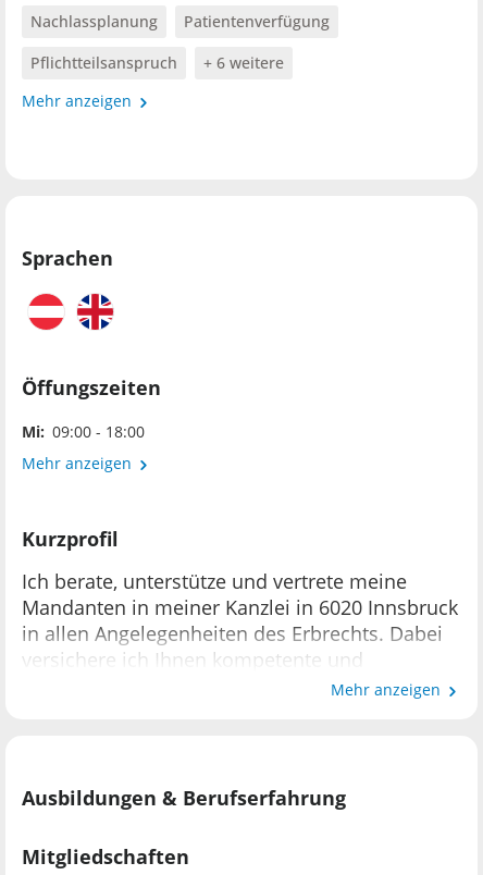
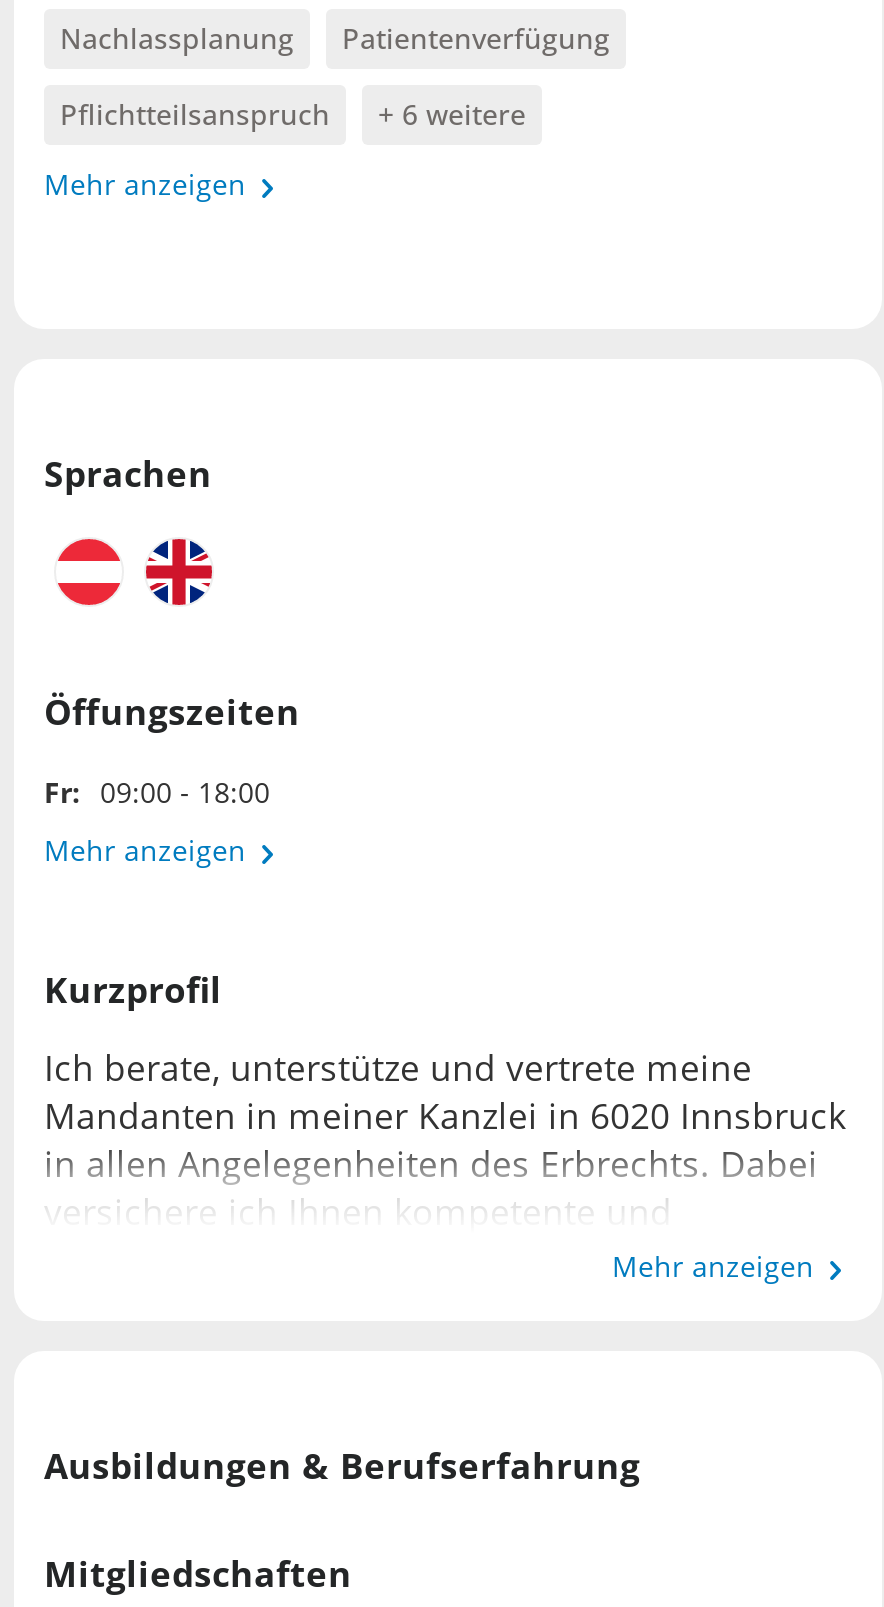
- Mi: 09:00 - 18:00
+ Fr: 09:00 - 18:00
